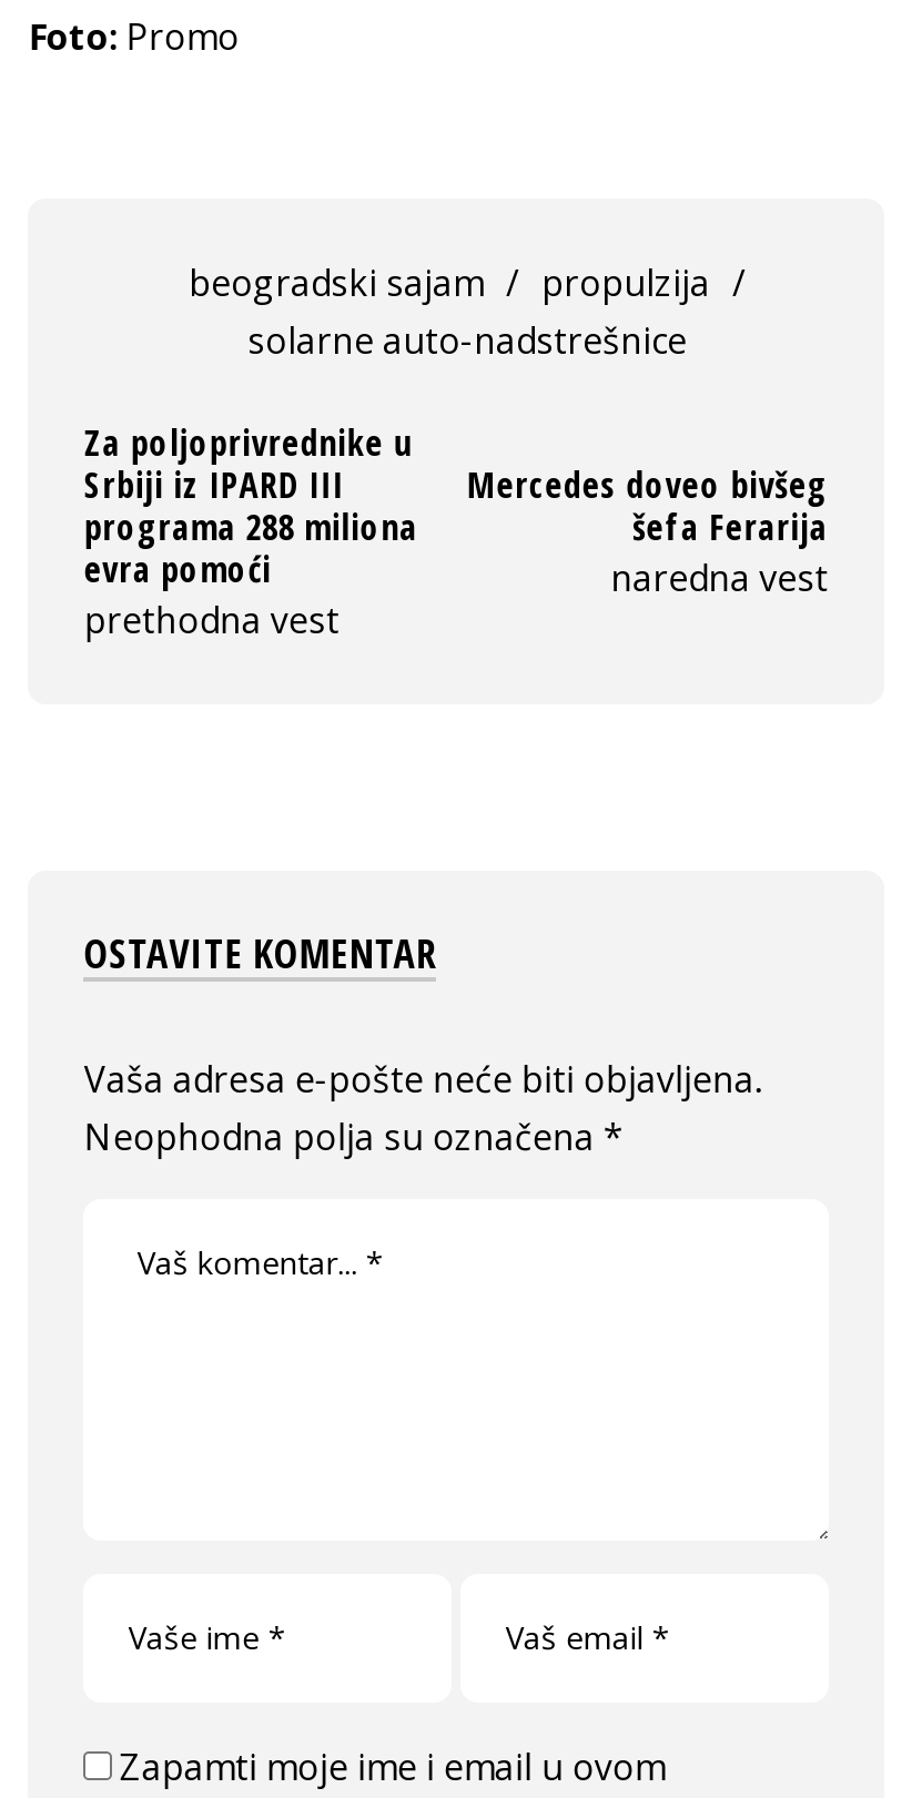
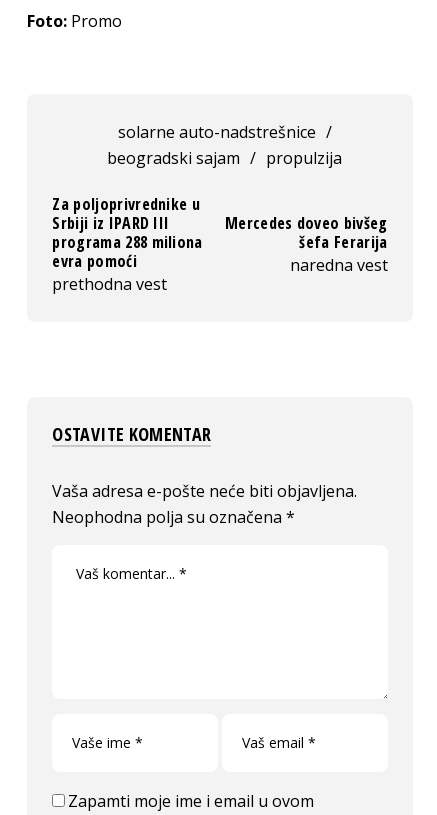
- beogradski sajam / propulzija /
- solarne auto-nadstrešnice
+ solarne auto-nadstrešnice /
+ beogradski sajam / propulzija
